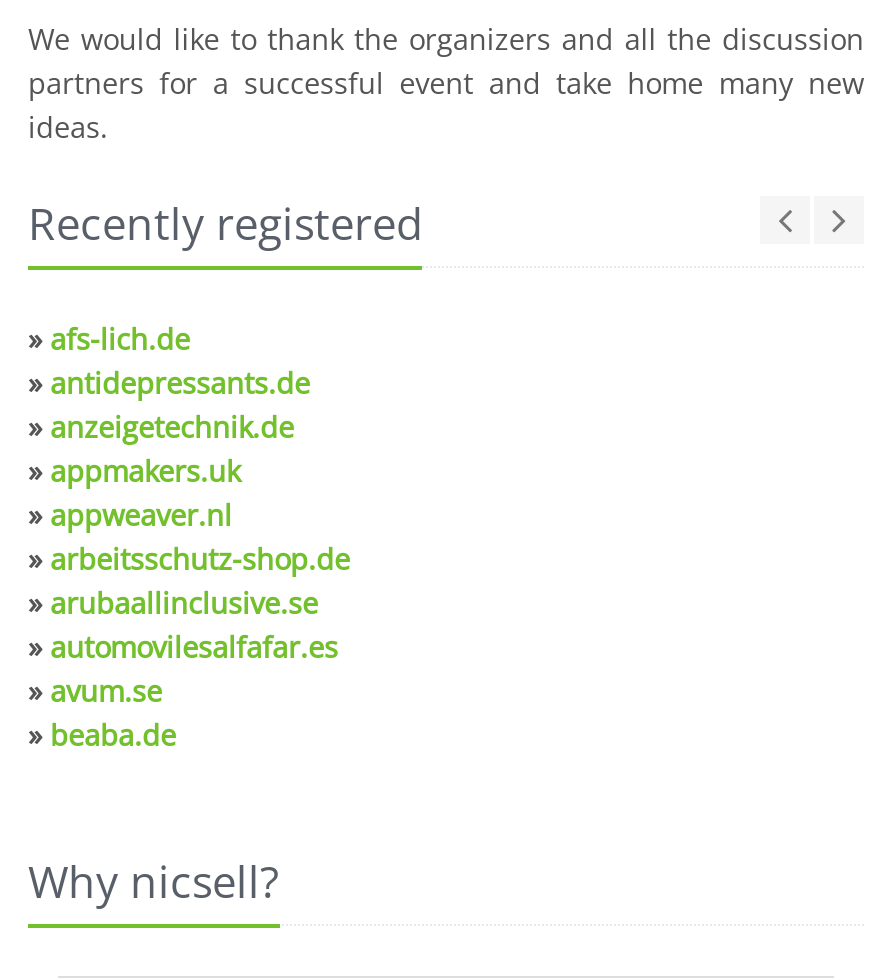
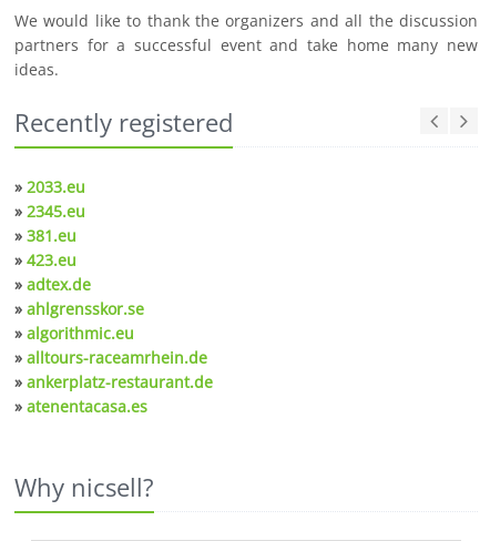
- » afs-lich.de
- » antidepressants.de
- » anzeigetechnik.de
- » appmakers.uk
- » appweaver.nl
- » arbeitsschutz-shop.de
- » arubaallinclusive.se
- » automovilesalfafar.es
- » avum.se
- » beaba.de
+ » 2033.eu
+ » 2345.eu
+ » 381.eu
+ » 423.eu
+ » adtex.de
+ » ahlgrensskor.se
+ » algorithmic.eu
+ » alltours-raceamrhein.de
+ » ankerplatz-restaurant.de
+ » atenentacasa.es
